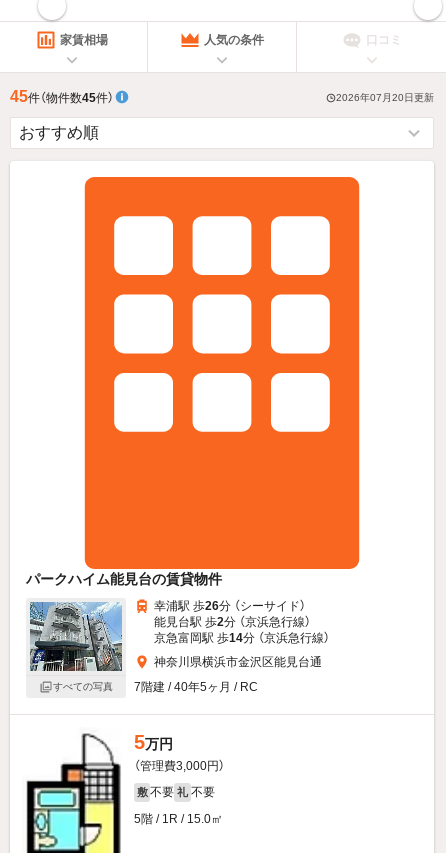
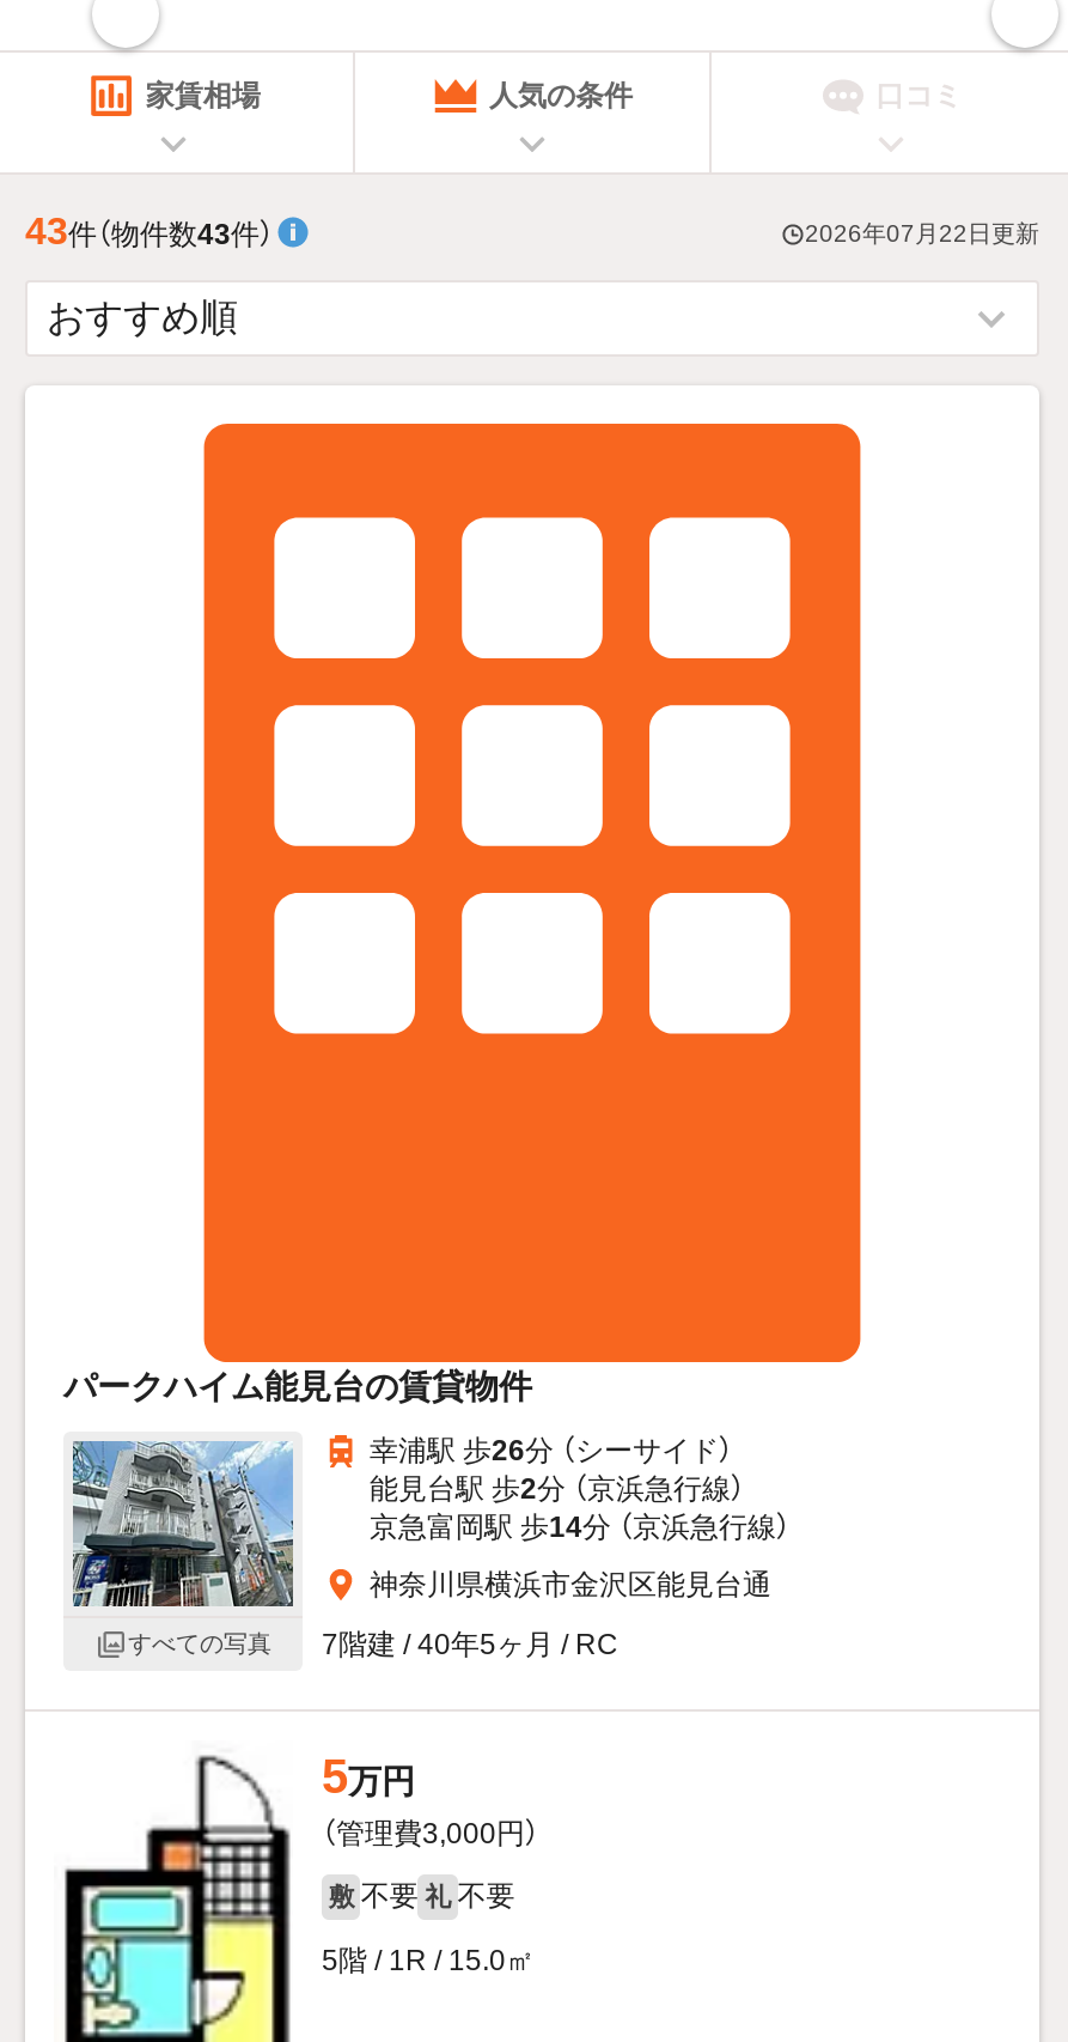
- 45件（物件数45件）
+ 43件（物件数43件）

- 2026年07月20日更新
+ 2026年07月22日更新
